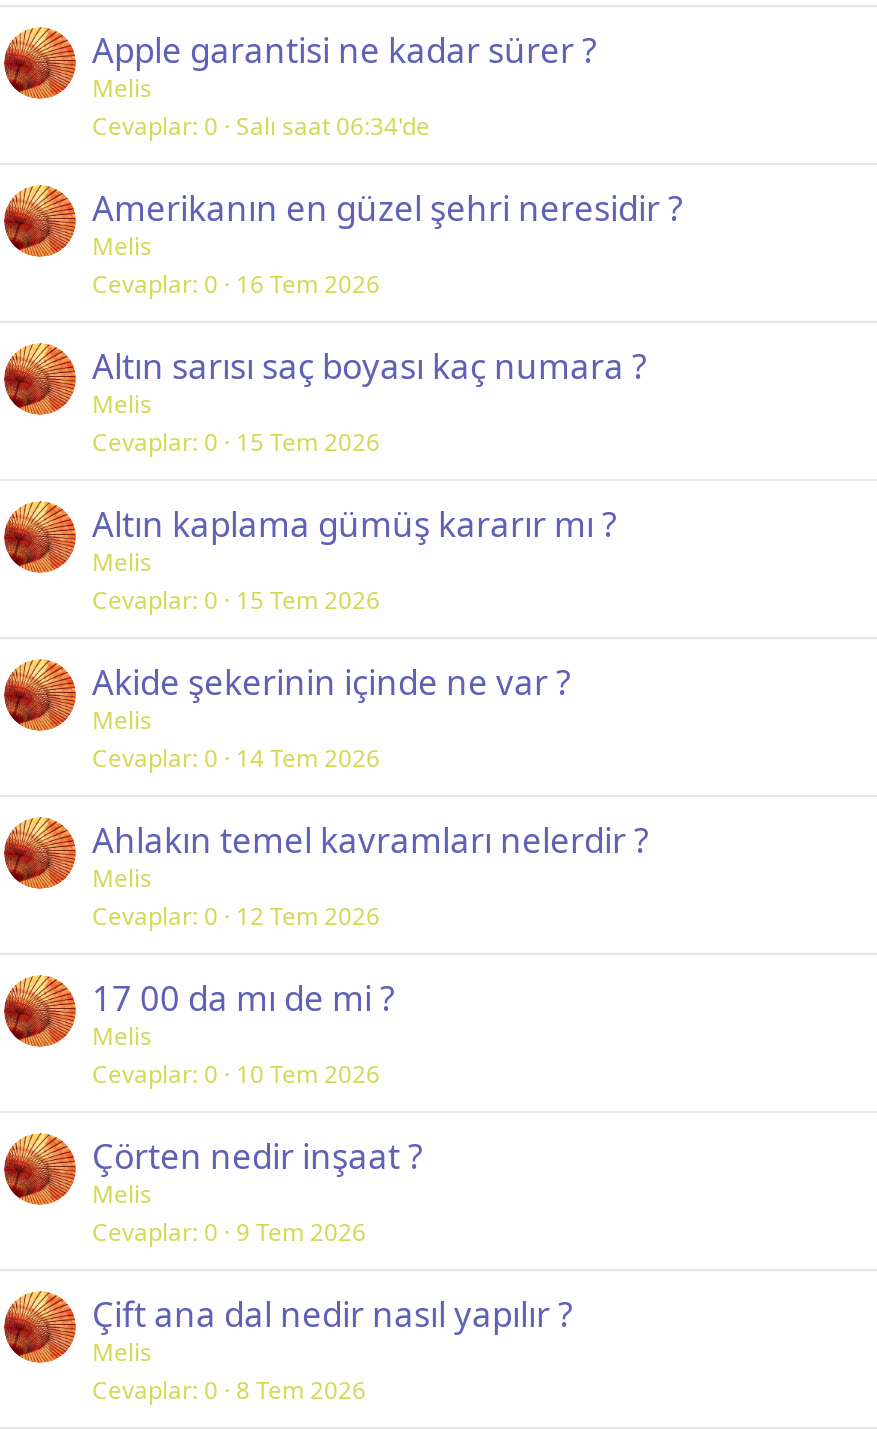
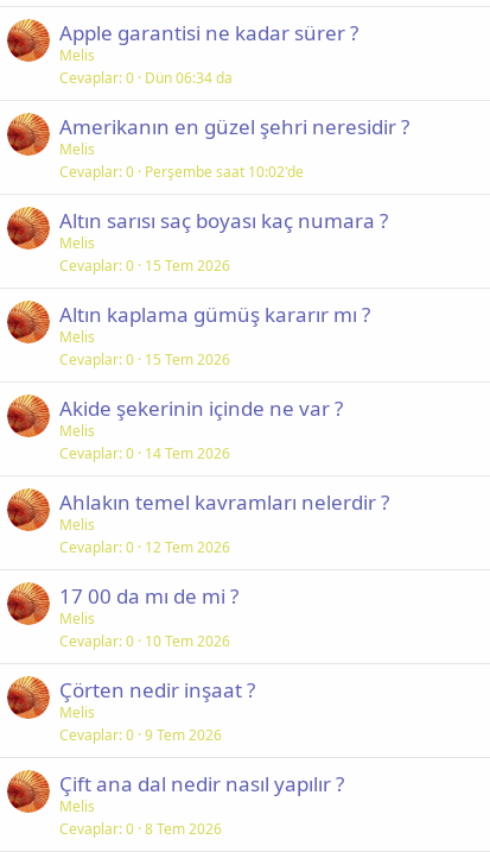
- Cevaplar 0 Salı saat 06:34'de
+ Cevaplar 0 Dün 06:34 da

- Cevaplar 0 16 Tem 2026
+ Cevaplar 0 Perşembe saat 10:02'de
